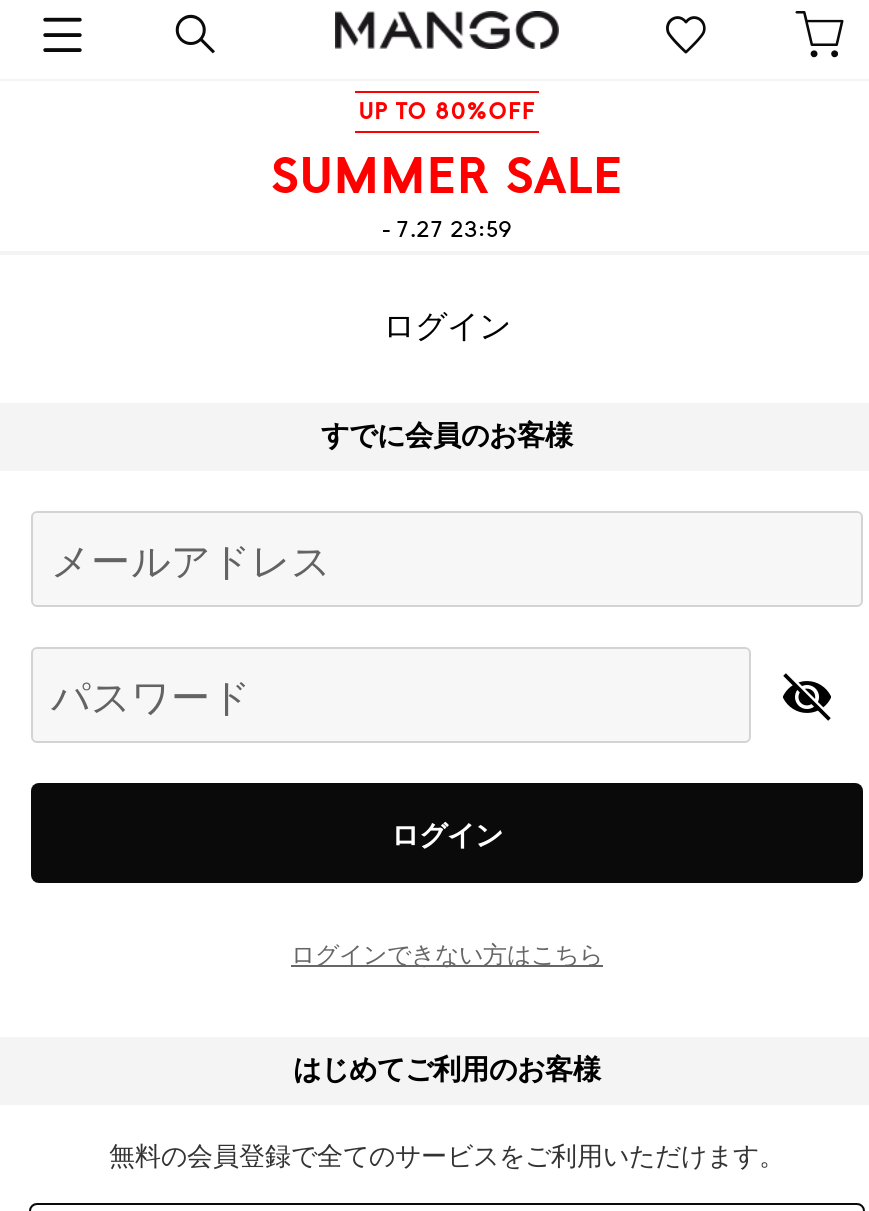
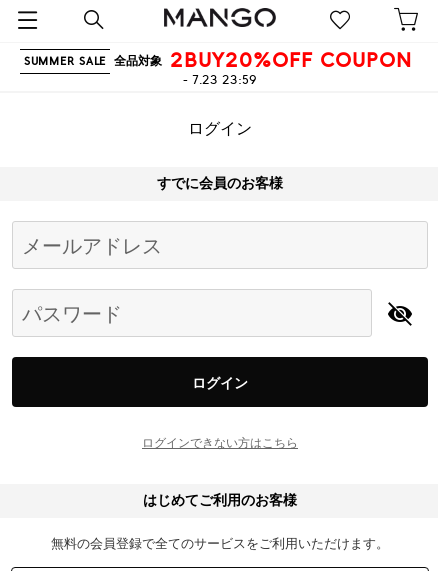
- UP TO 80%OFF
- SUMMER SALE
- - 7.27 23:59
+ SUMMER SALE 全品対象 2BUY20%OFF COUPON
+ - 7.23 23:59
